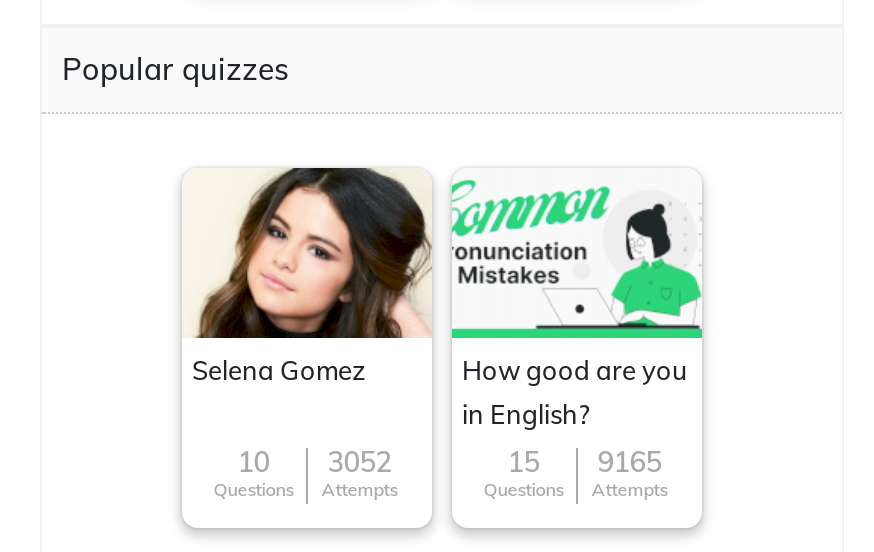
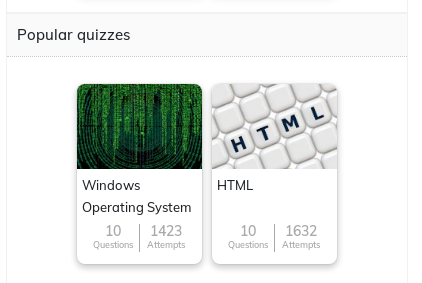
- [image]
- Selena Gomez
+ [image]
+ Windows
+ Operating System

- [image]
- How good are you
- in English?
- 15
+ [image]
+ HTML
+ 10

- 10 3052
+ 10 1423

- 9165
+ 1632
